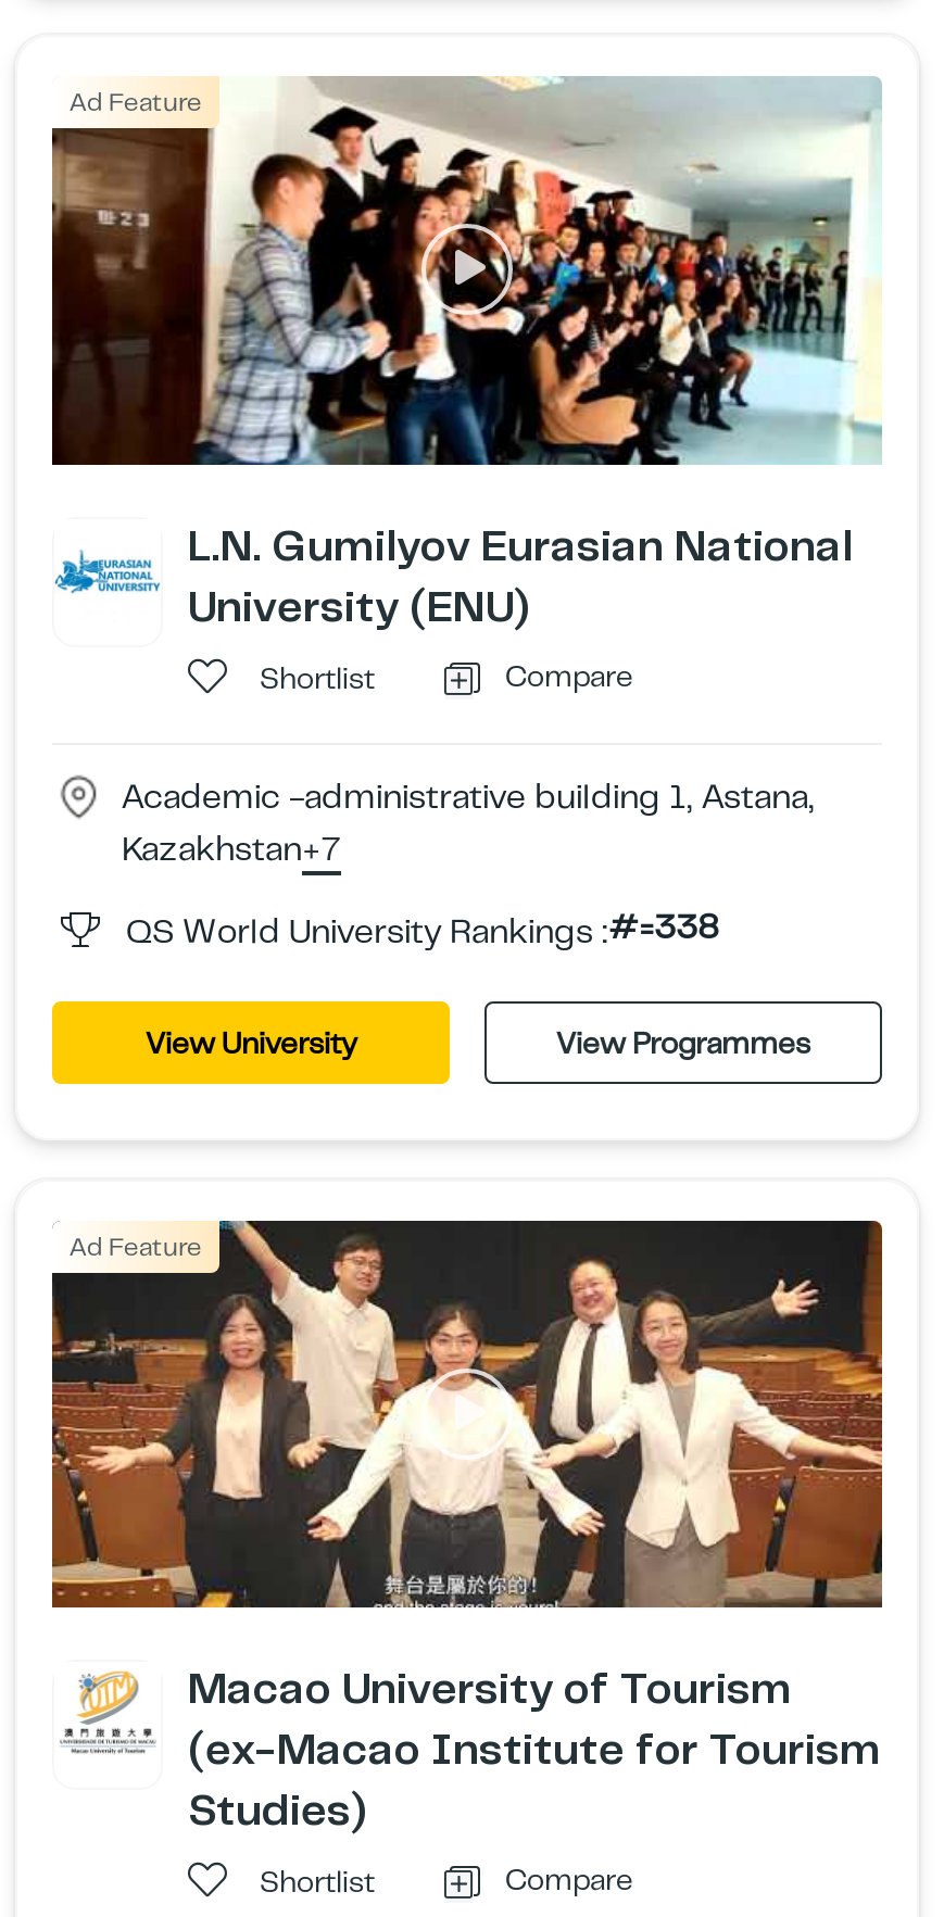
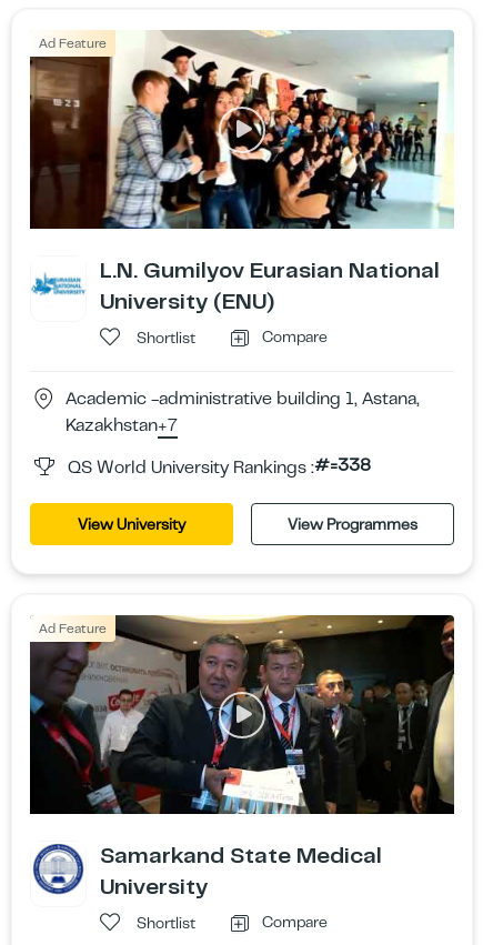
- [image]
- Macao University of Tourism
- (ex-Macao Institute for Tourism
- Studies)
+ [image]
+ Samarkand State Medical
+ University

- [image]
+ [image]
